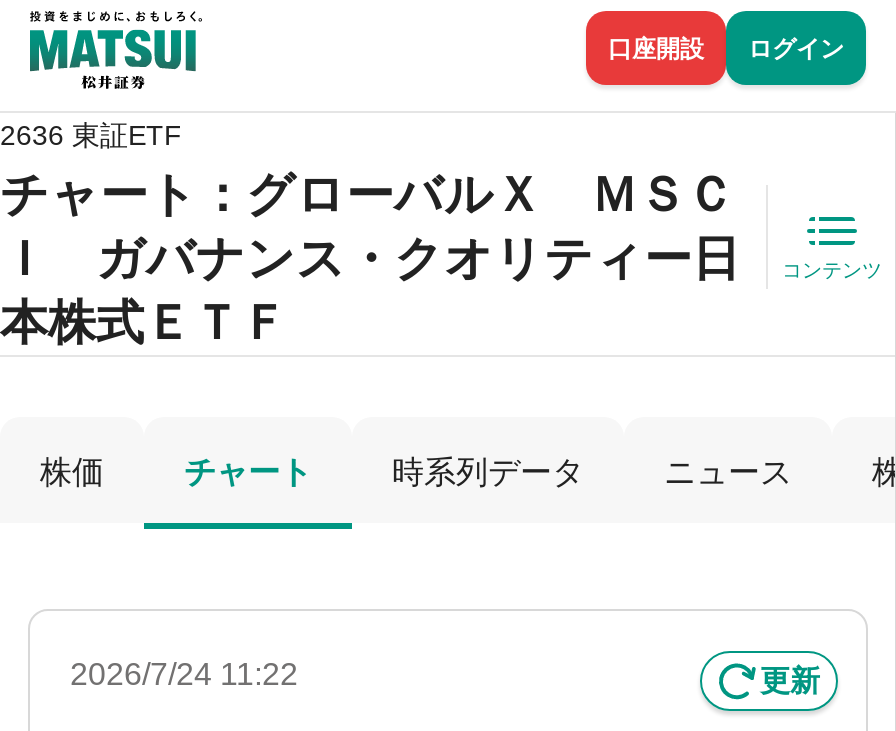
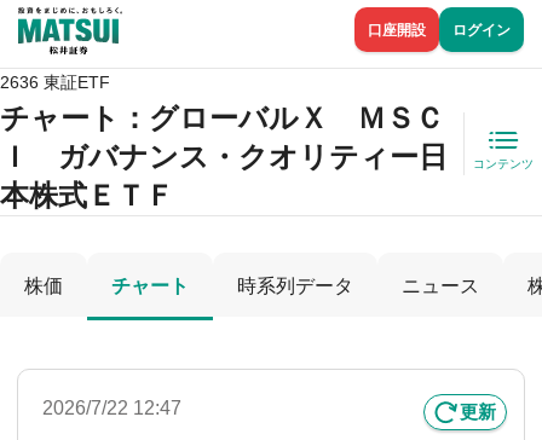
- 2026/7/24 11:22
+ 2026/7/22 12:47
